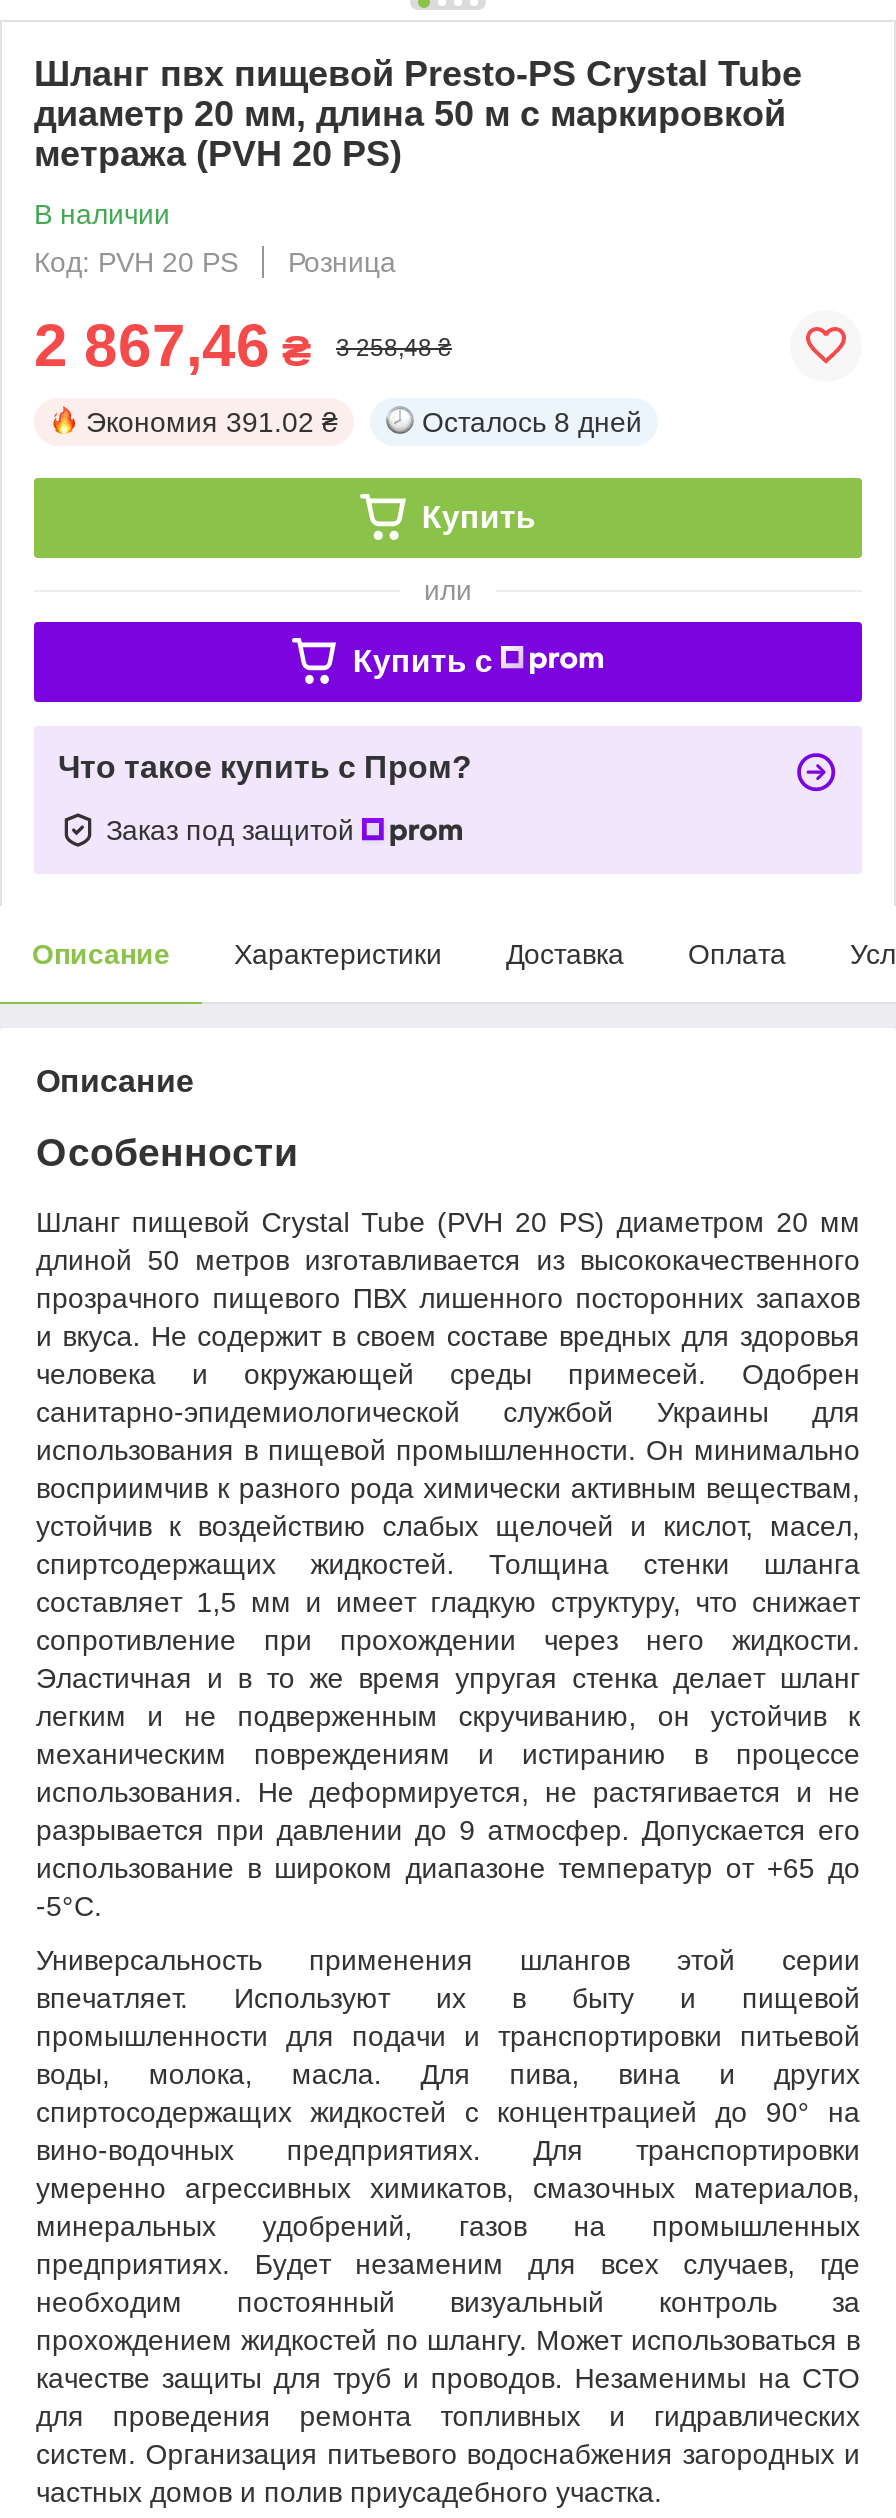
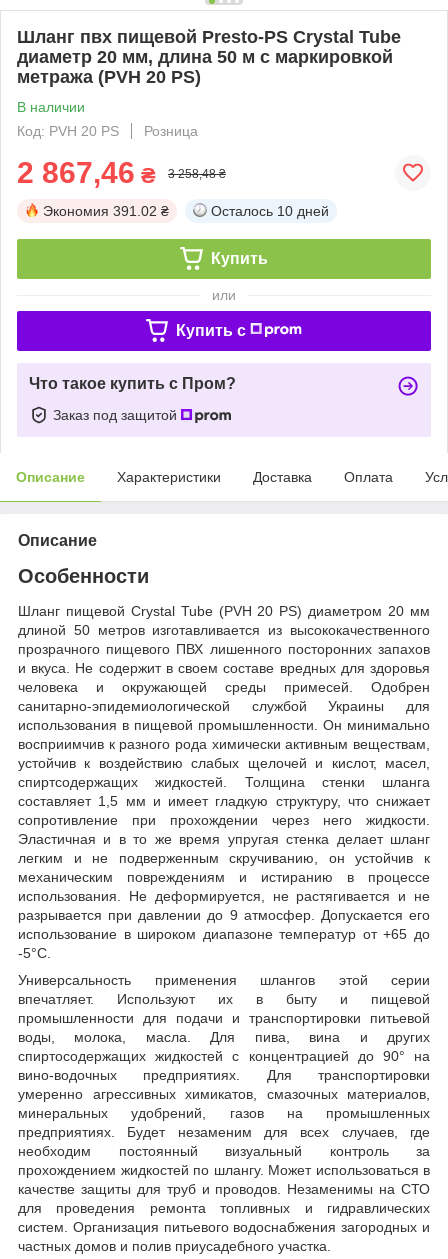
- Осталось 8 дней
+ Осталось 10 дней
